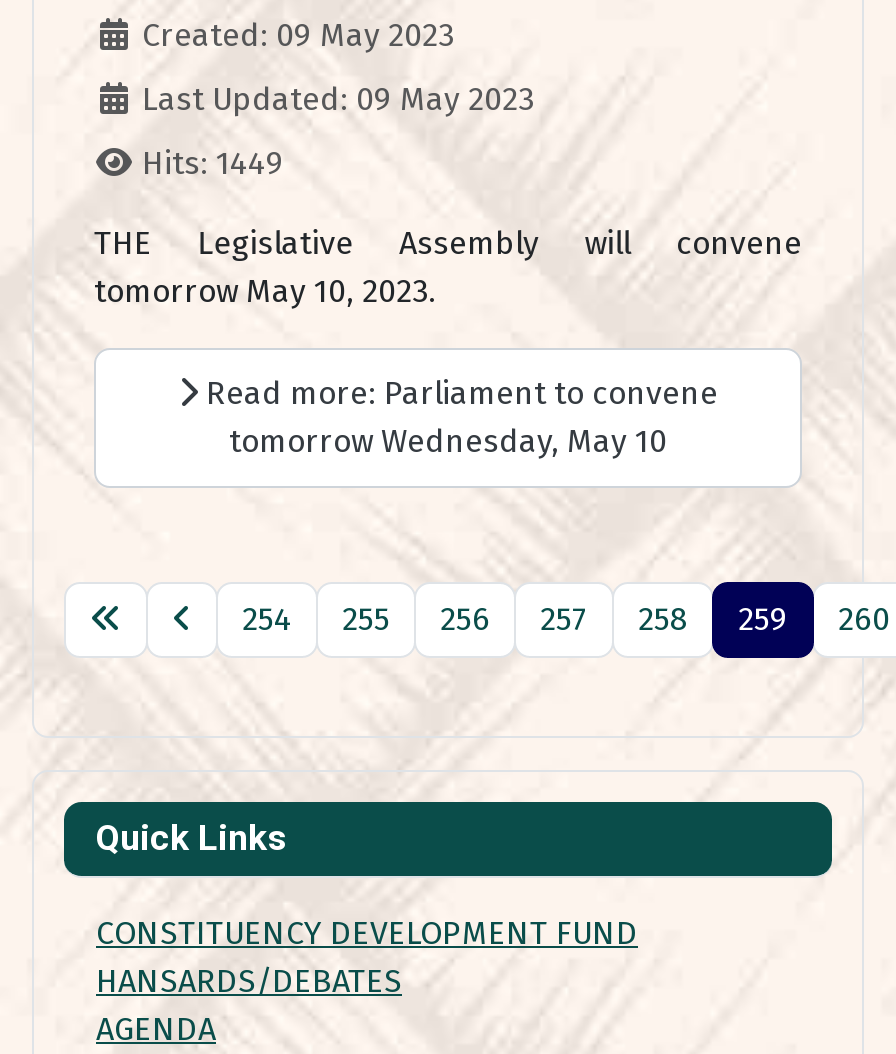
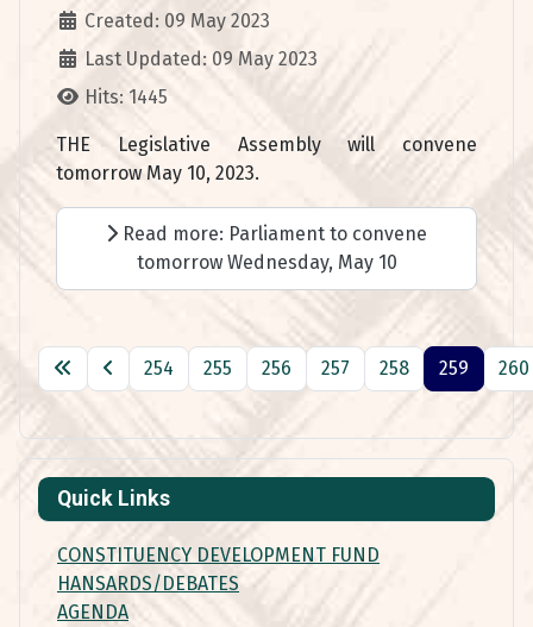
- Hits: 1449
+ Hits: 1445
